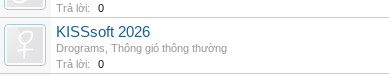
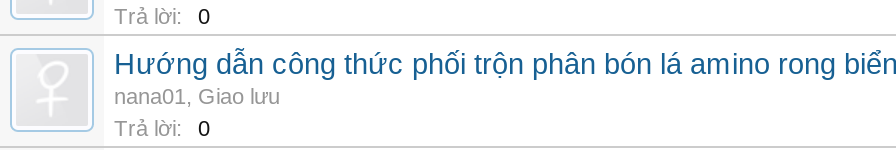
- KISSsoft 2026
- Drograms, Thông gió thông thường
+ Hướng dẫn công thức phối trộn phân bón lá amino rong biển
+ nana01, Giao lưu
